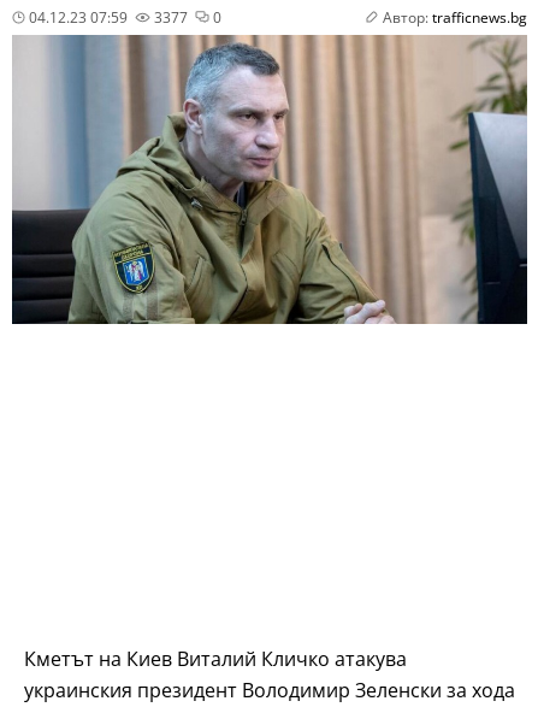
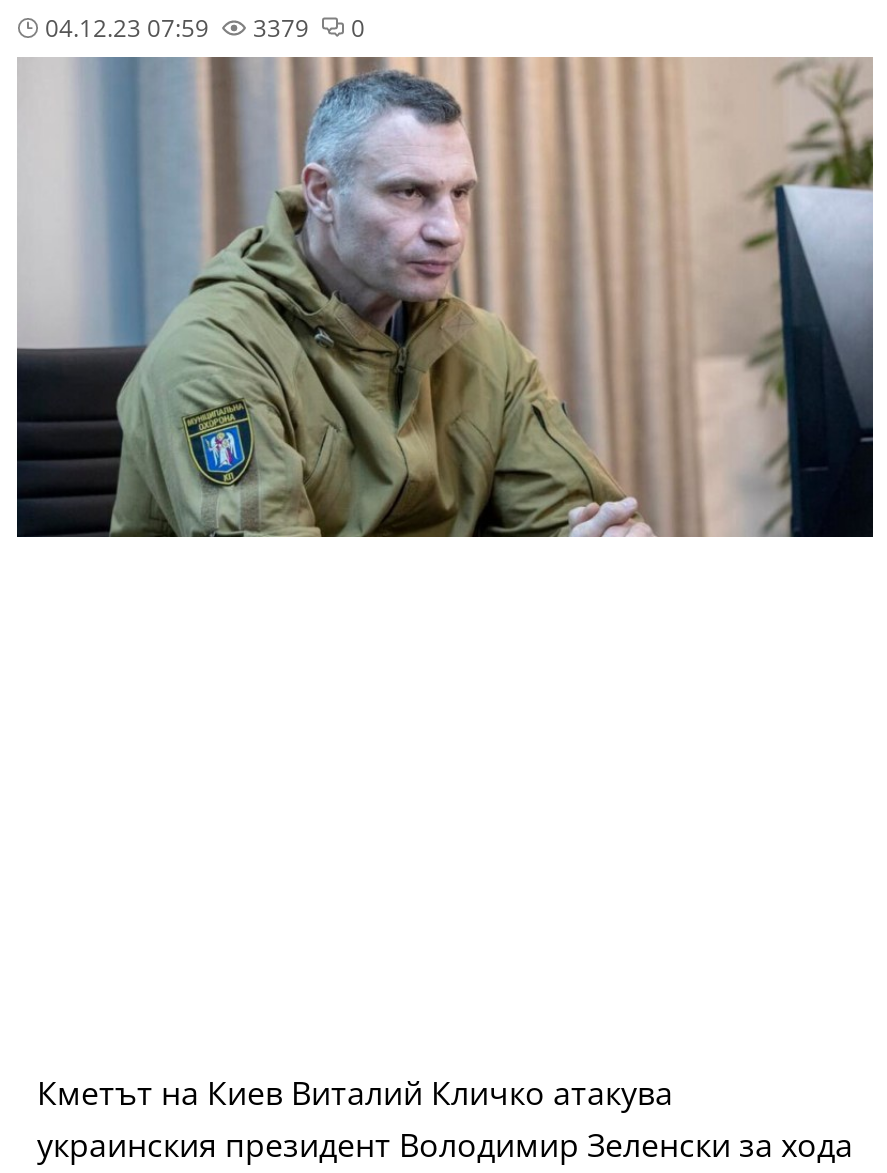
- 3377
+ 3379

- Автор: trafficnews.bg
